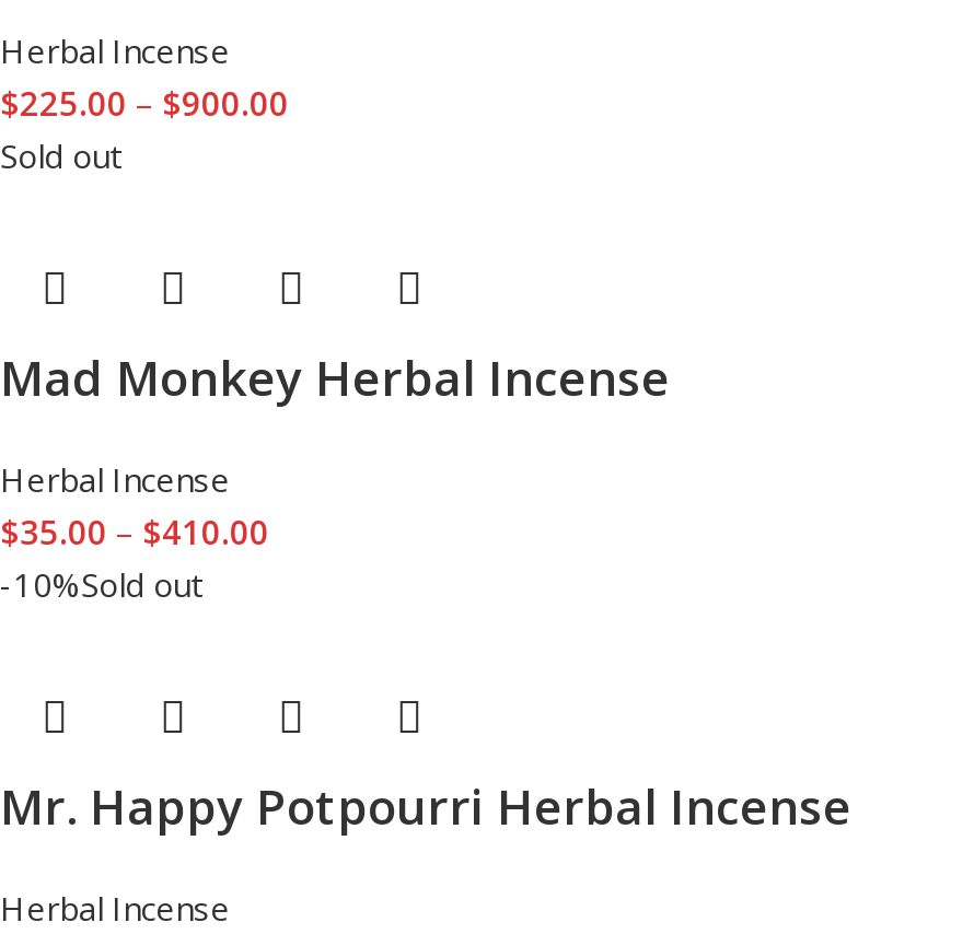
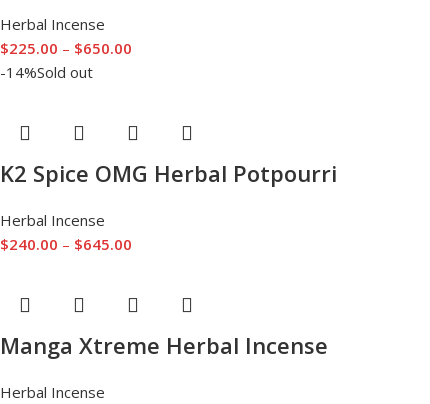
- $225.00 – $900.00
- Sold out
+ $225.00 – $650.00
+ -14%Sold out

- Mad Monkey Herbal Incense
+ K2 Spice OMG Herbal Potpourri

- $35.00 – $410.00
- -10%Sold out
+ $240.00 – $645.00

- Mr. Happy Potpourri Herbal Incense
+ Manga Xtreme Herbal Incense
